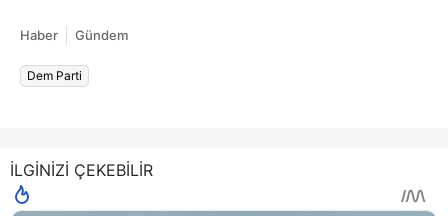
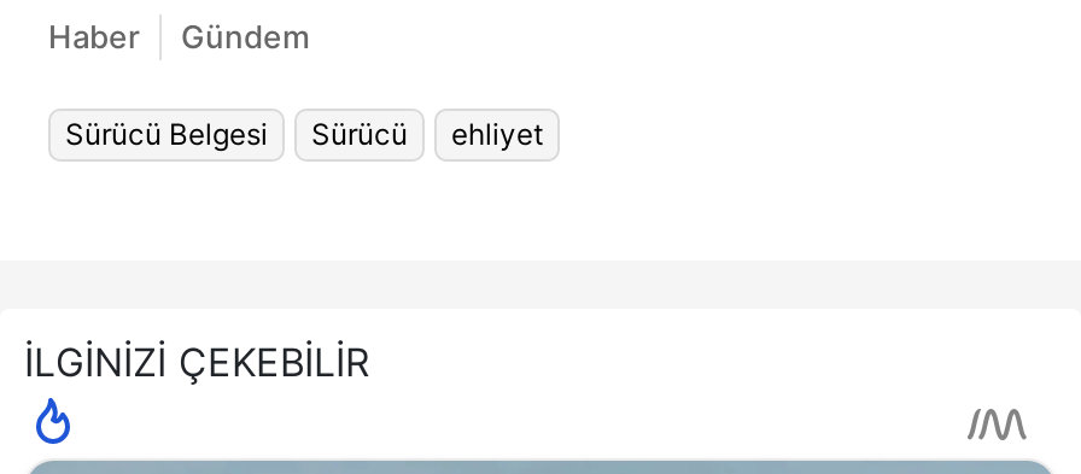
- Dem Parti
+ Sürücü Belgesi
+ Sürücü
+ ehliyet
